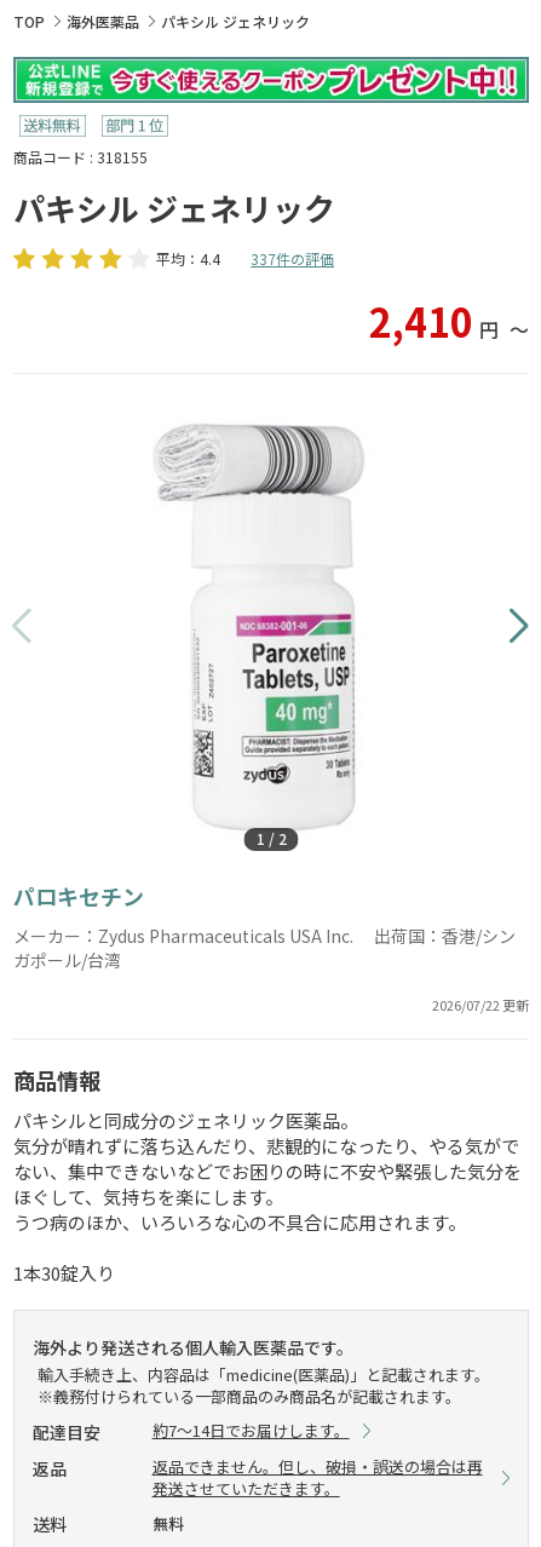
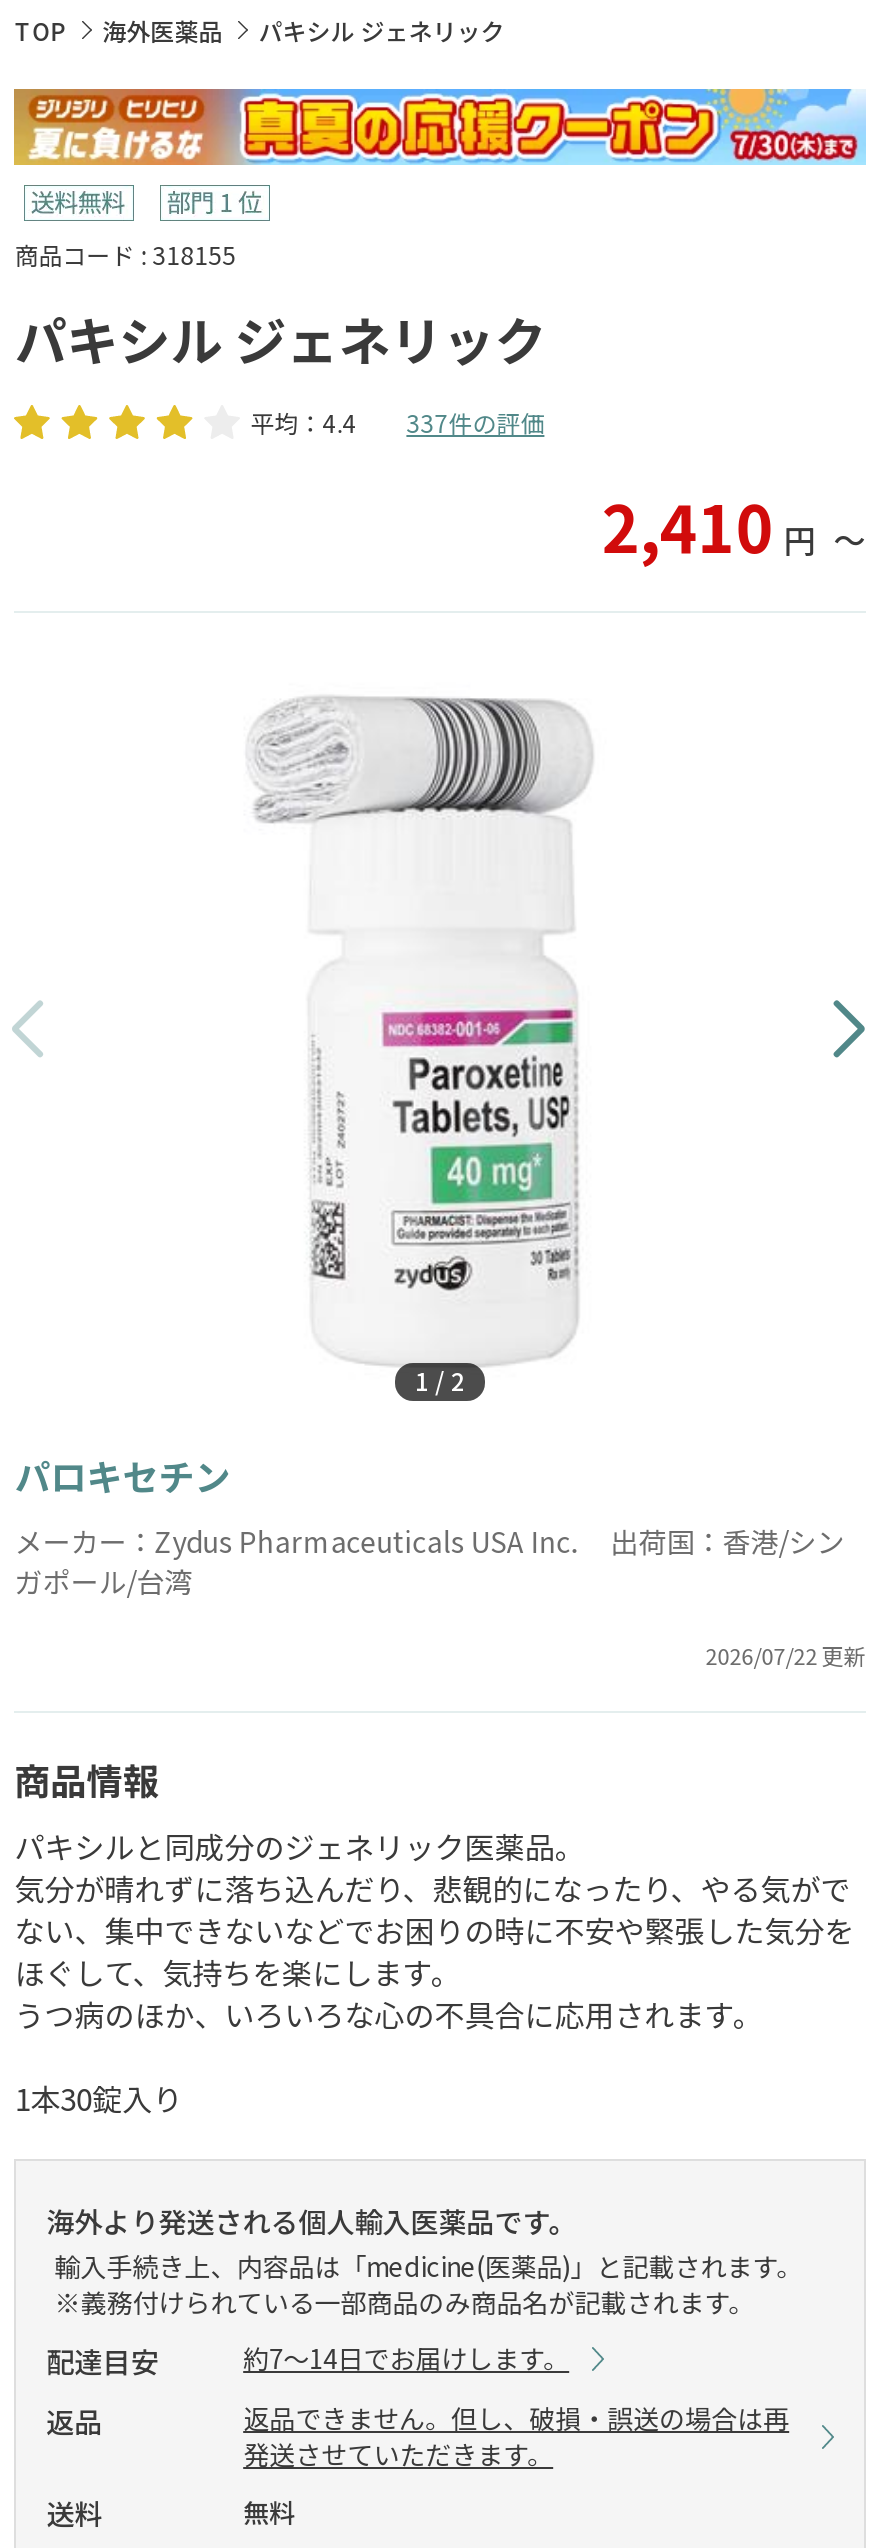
- [image]
+ [image]
